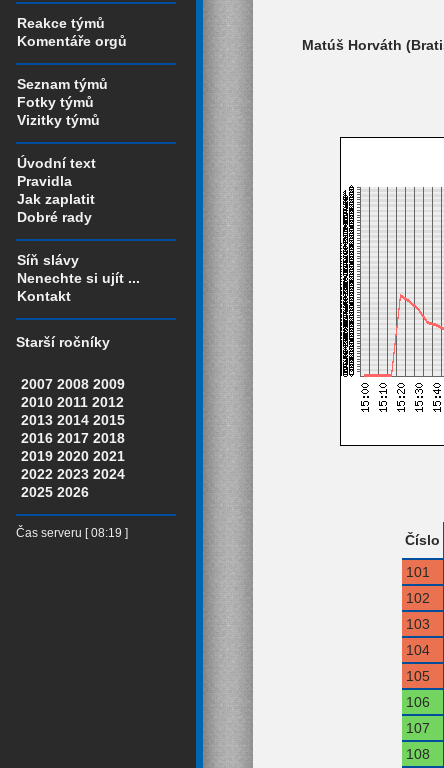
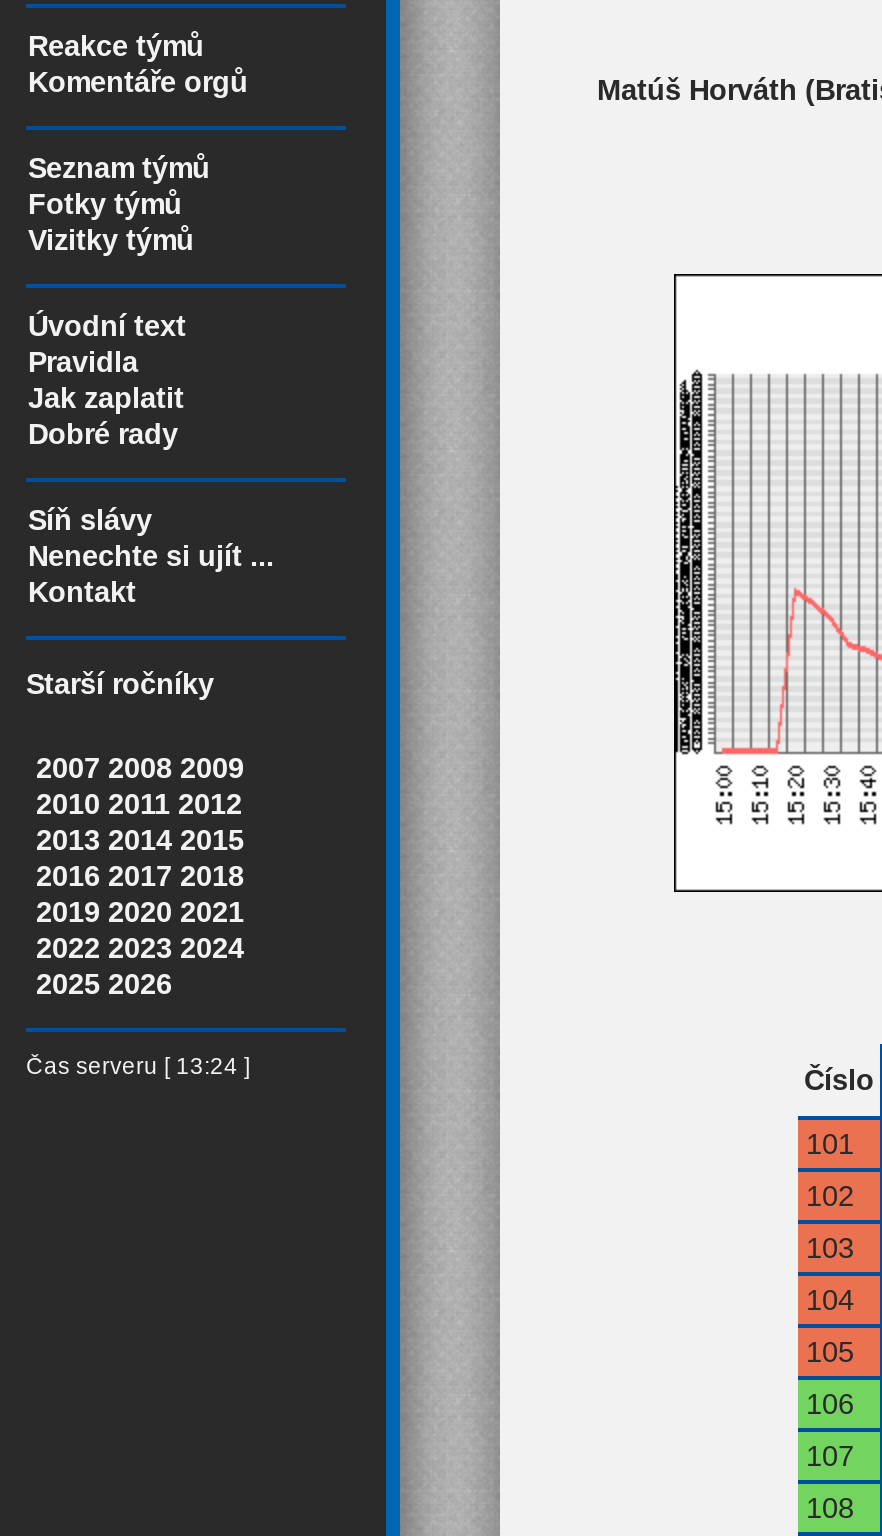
- Čas serveru [ 08:19 ]
+ Čas serveru [ 13:24 ]
